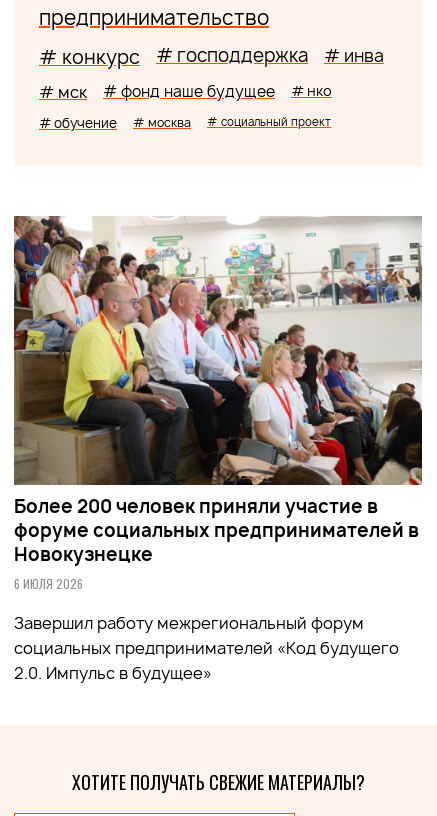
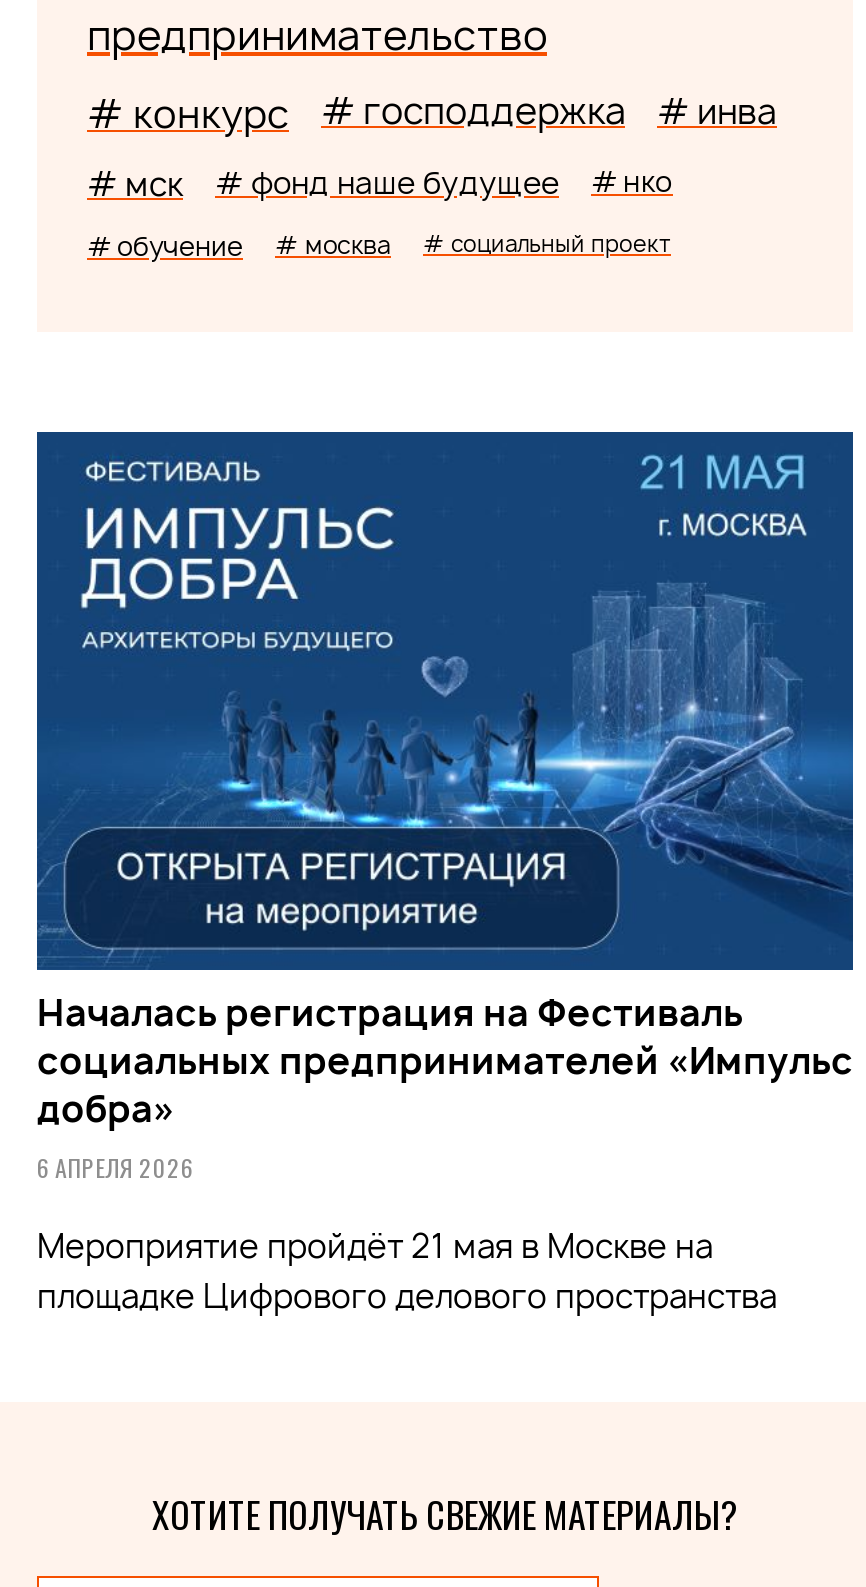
- [image]
- Более 200 человек приняли участие в
- форуме социальных предпринимателей в
- Новокузнецке
- 6 ИЮЛЯ 2026
+ [image]
+ Началась регистрация на Фестиваль
+ социальных предпринимателей «Импульс
+ добра»
+ 6 АПРЕЛЯ 2026

- Завершил работу межрегиональный форум
- социальных предпринимателей «Код будущего
- 2.0. Импульс в будущее»
+ Мероприятие пройдёт 21 мая в Москве на
+ площадке Цифрового делового пространства
